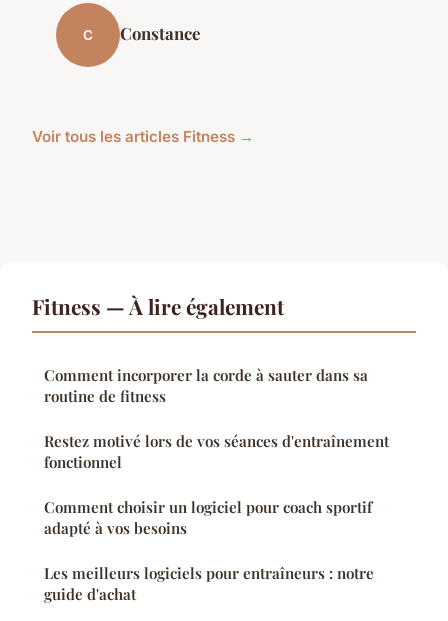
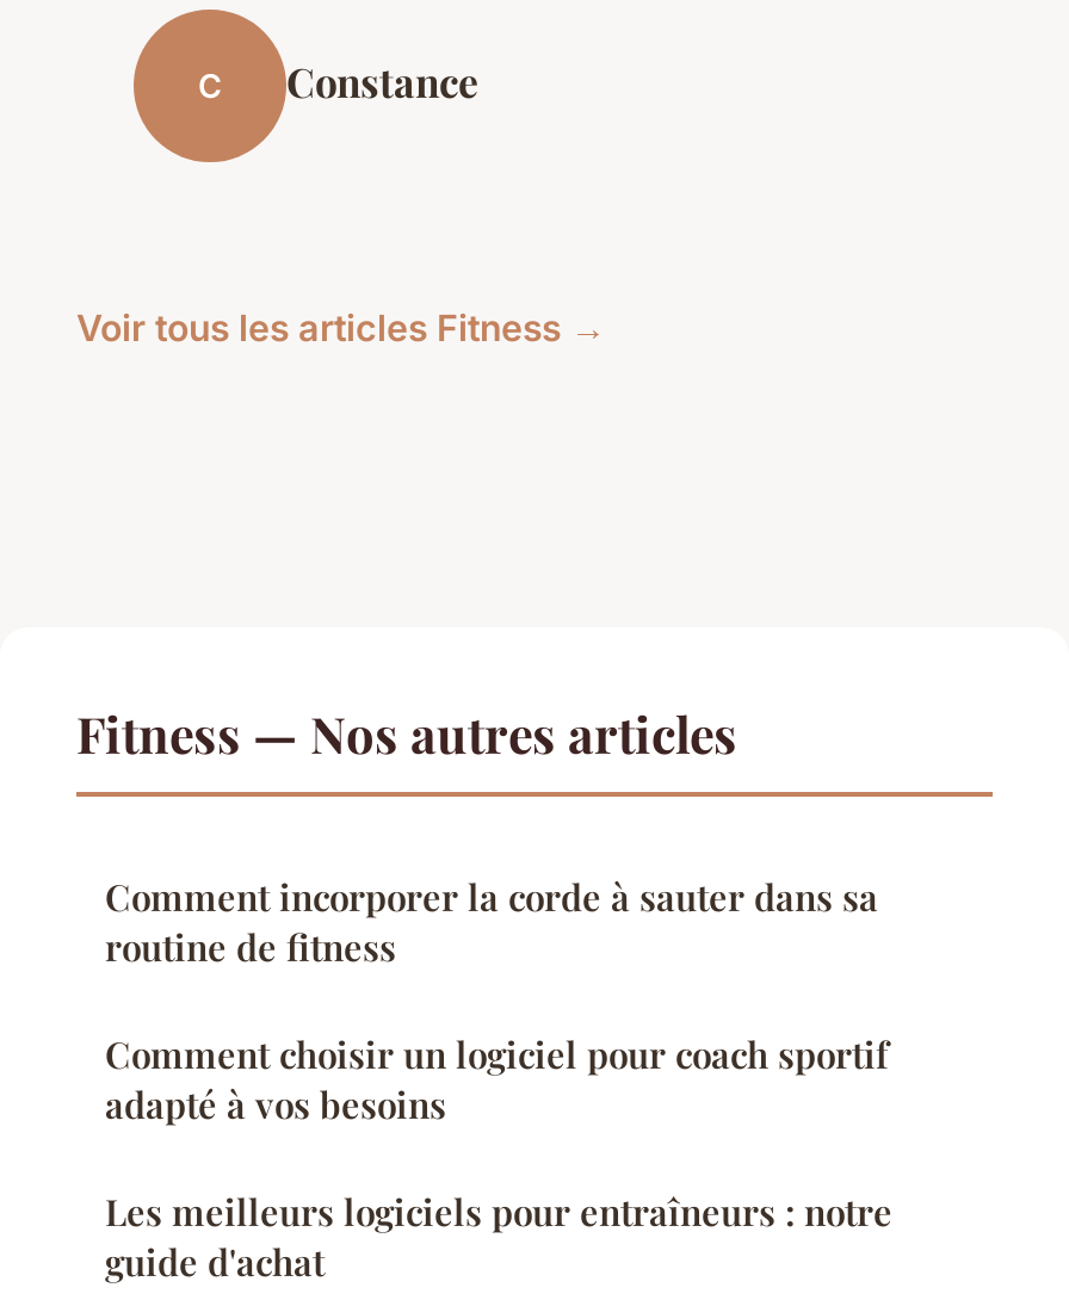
- Fitness — À lire également
+ Fitness — Nos autres articles

- Restez motivé lors de vos séances d'entraînement
- fonctionnel
